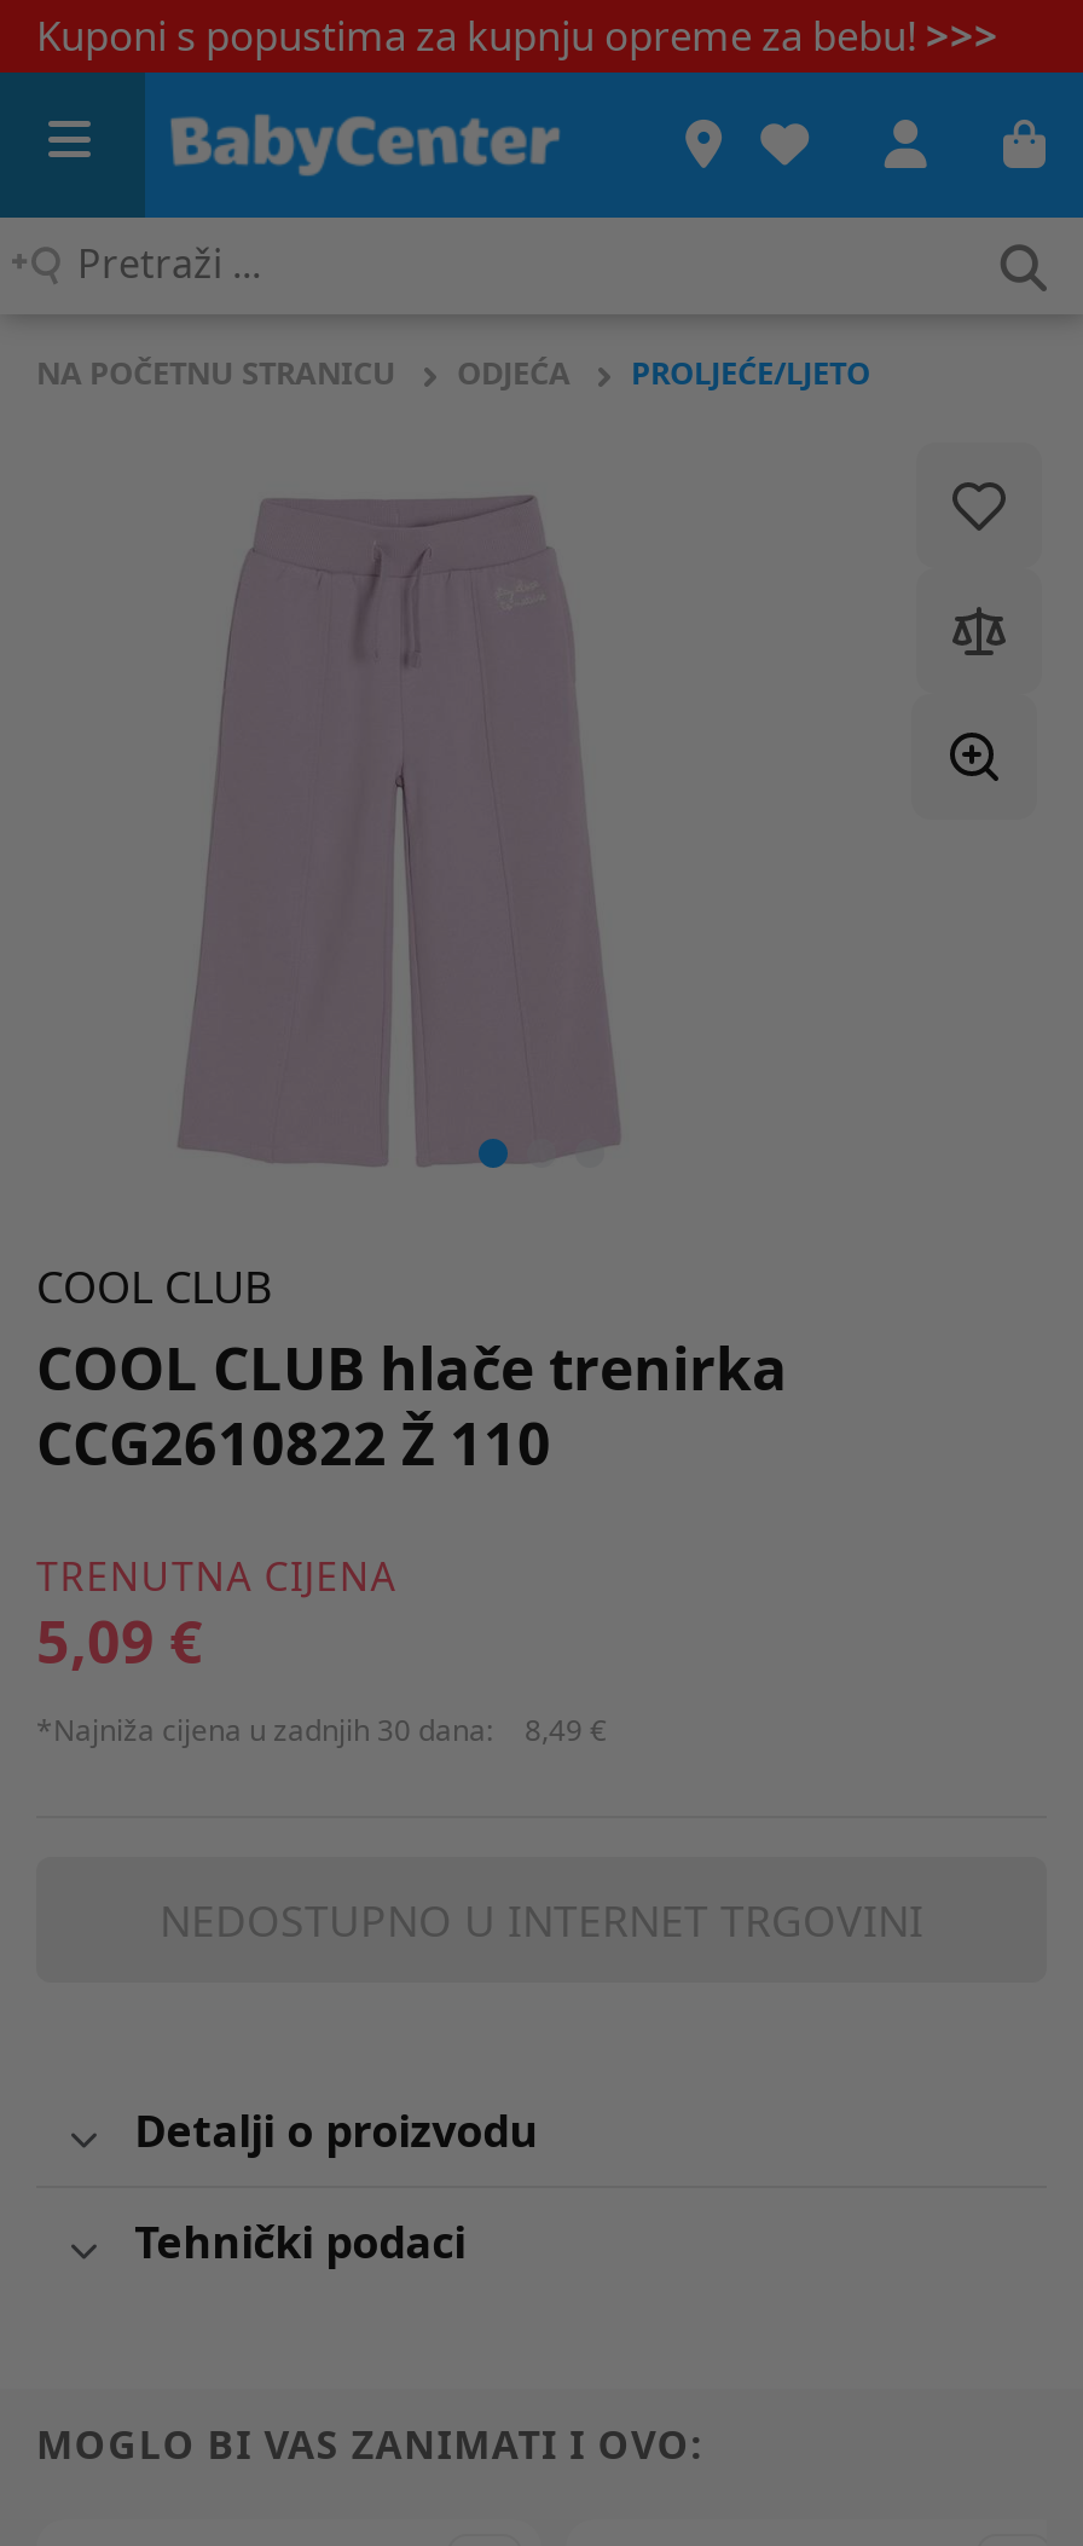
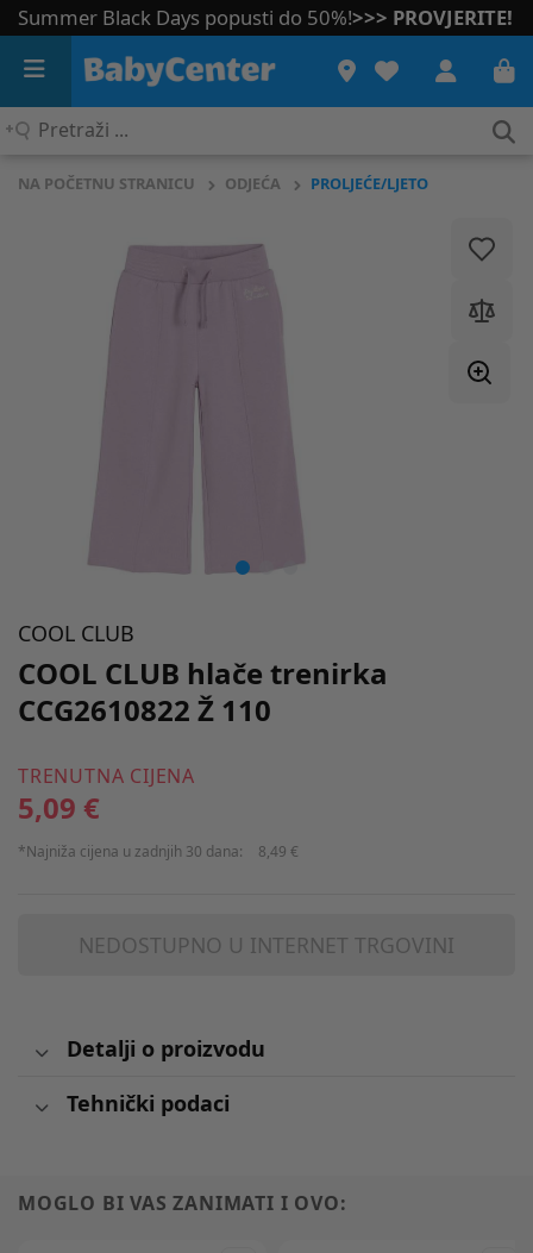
- Kuponi s popustima za kupnju opreme za bebu! >>>
+ Summer Black Days popusti do 50%! >>> PROVJERITE!
